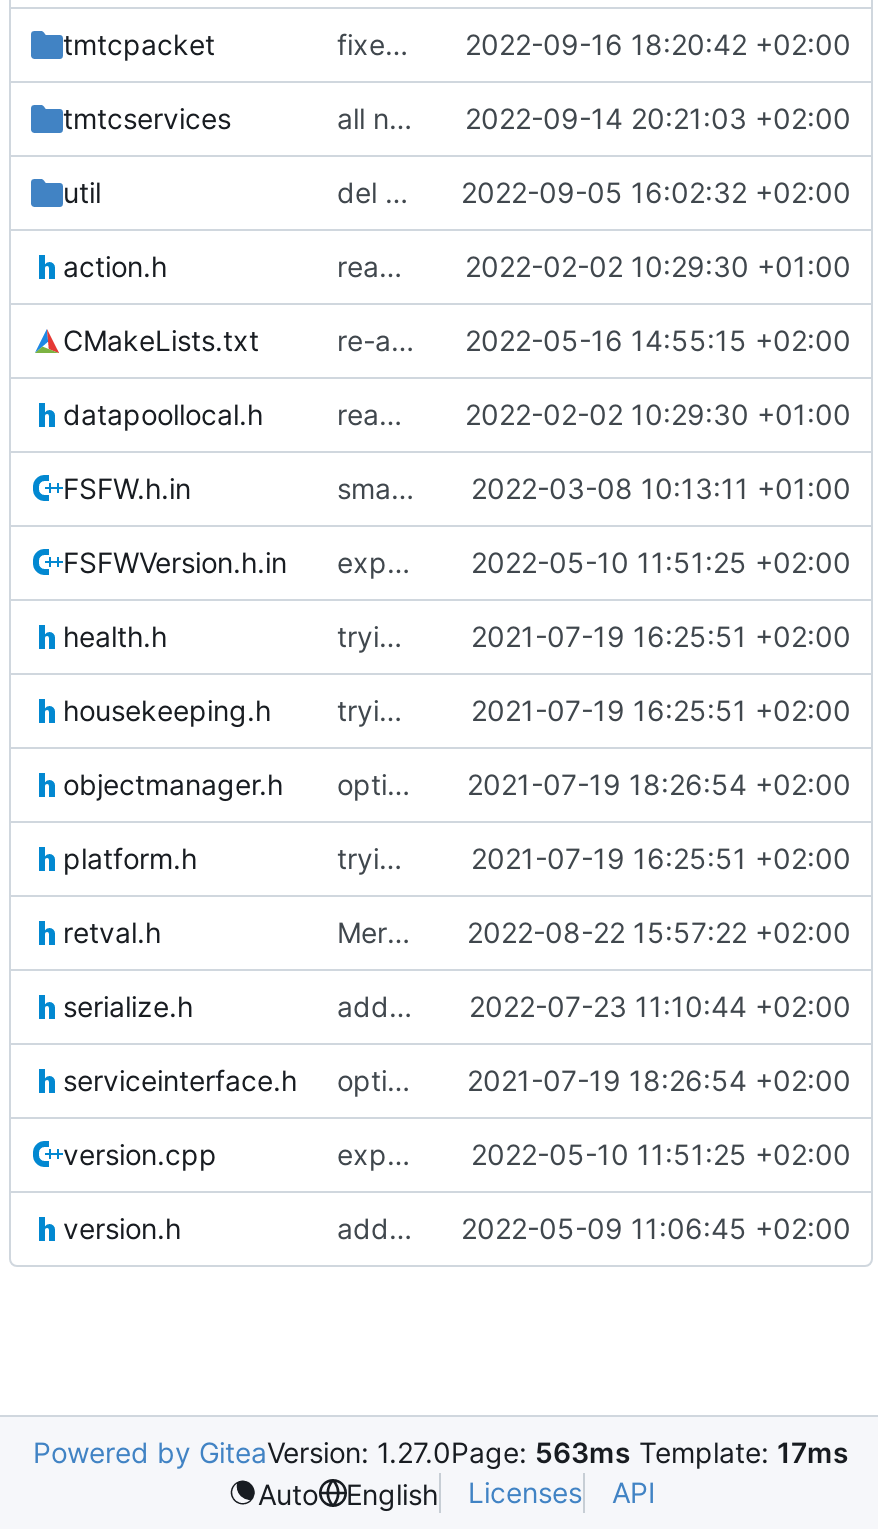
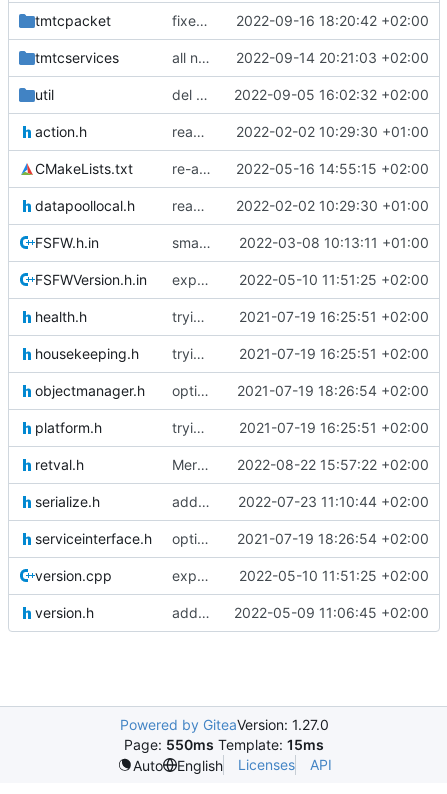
- Powered by GiteaVersion: 1.27.0Page: 563ms Template: 17ms
+ Powered by GiteaVersion: 1.27.0
+ Page: 550ms Template: 15ms
